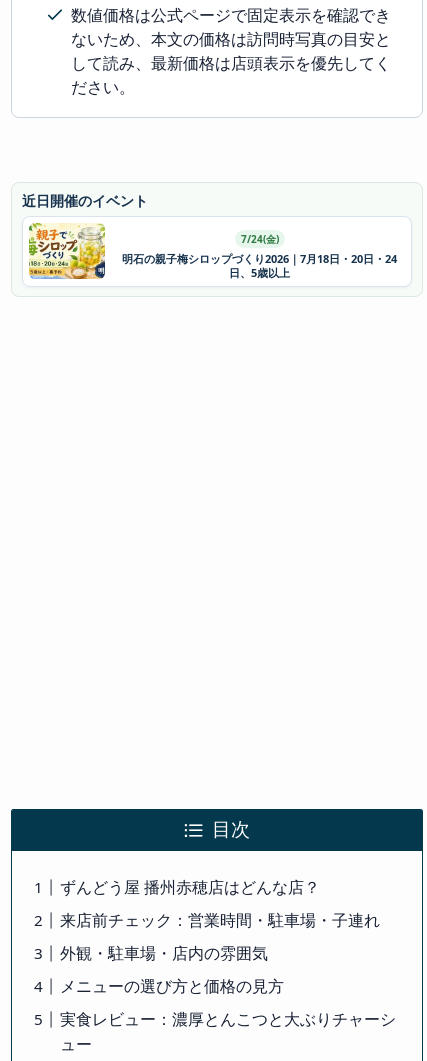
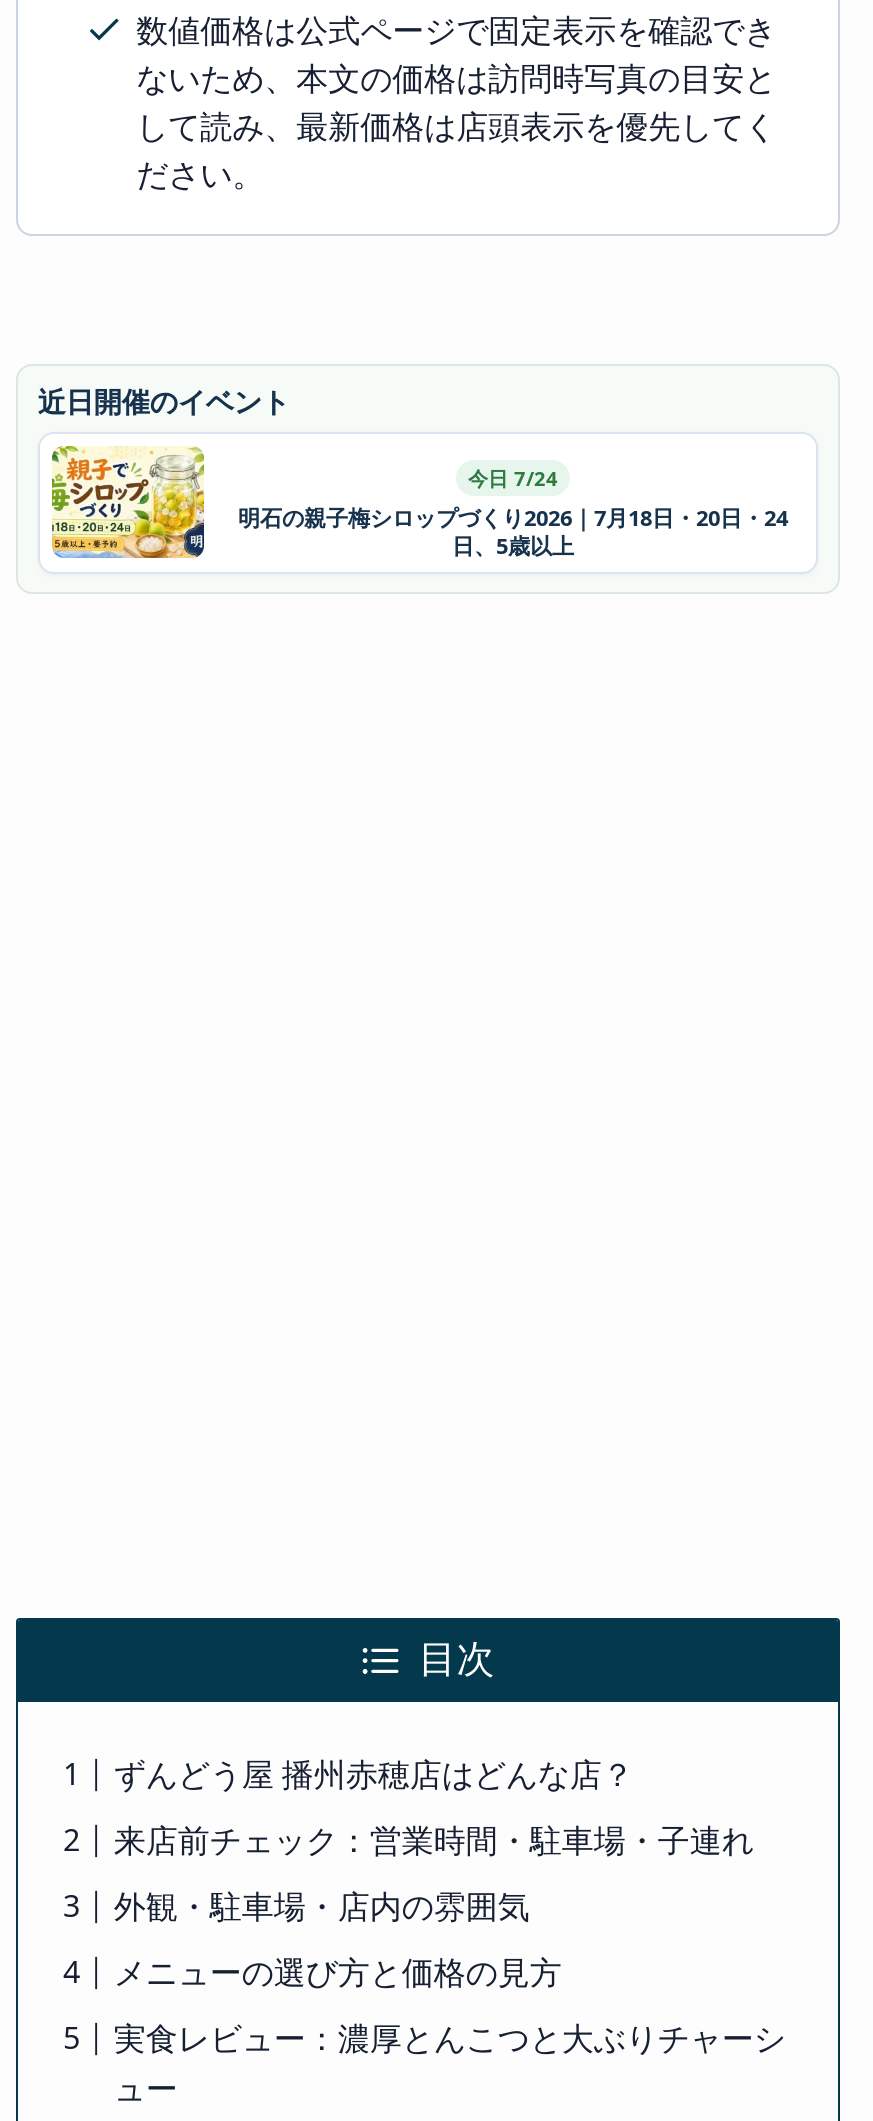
- 7/24(金)
+ 今日 7/24
